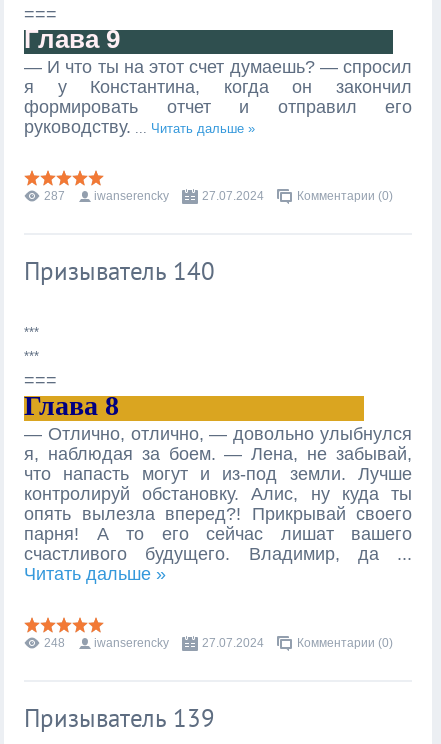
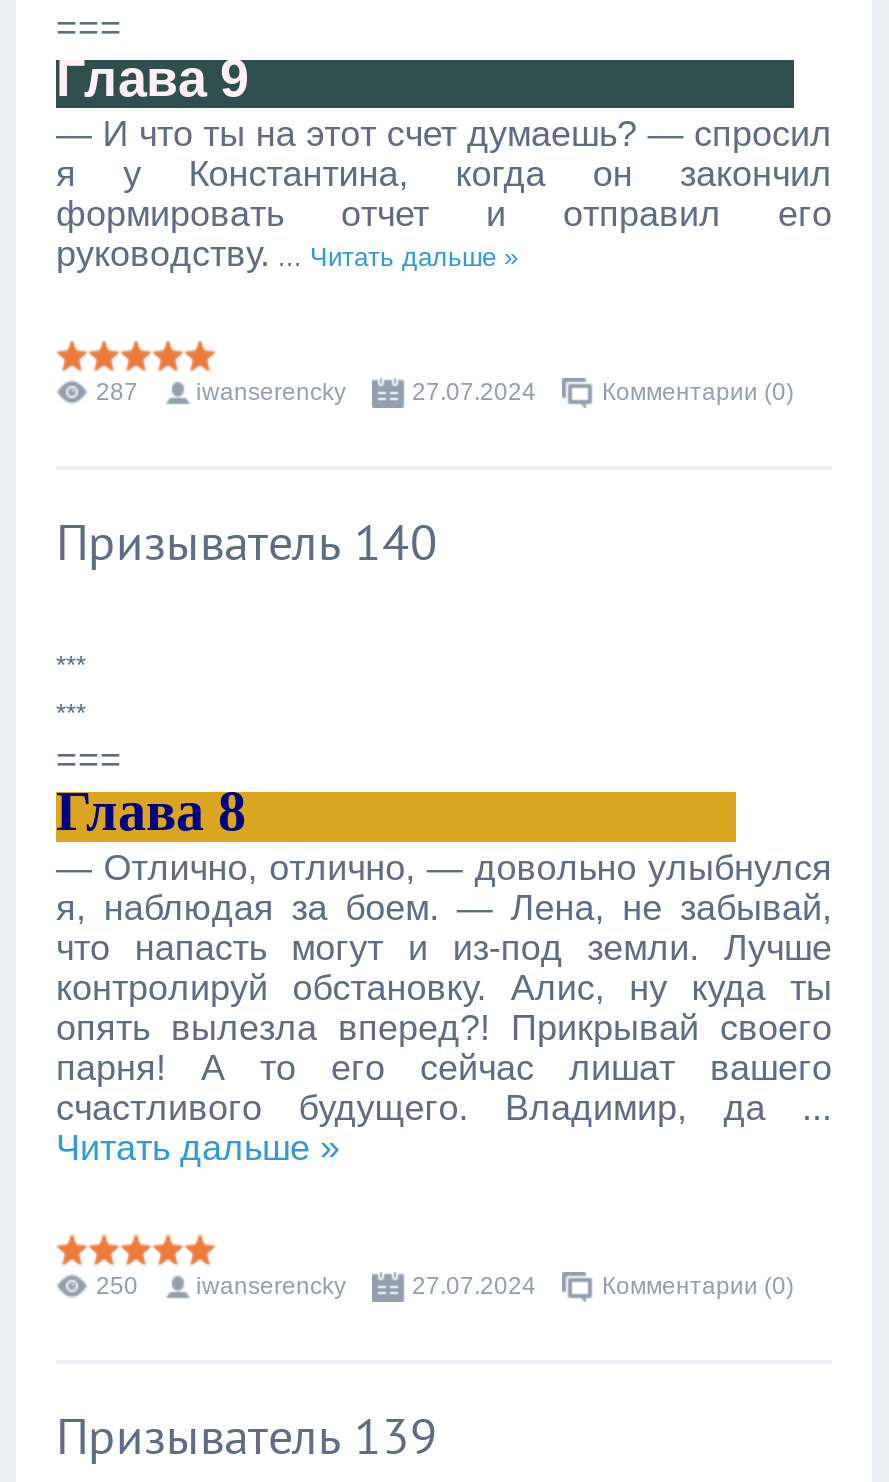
- 248
+ 250
